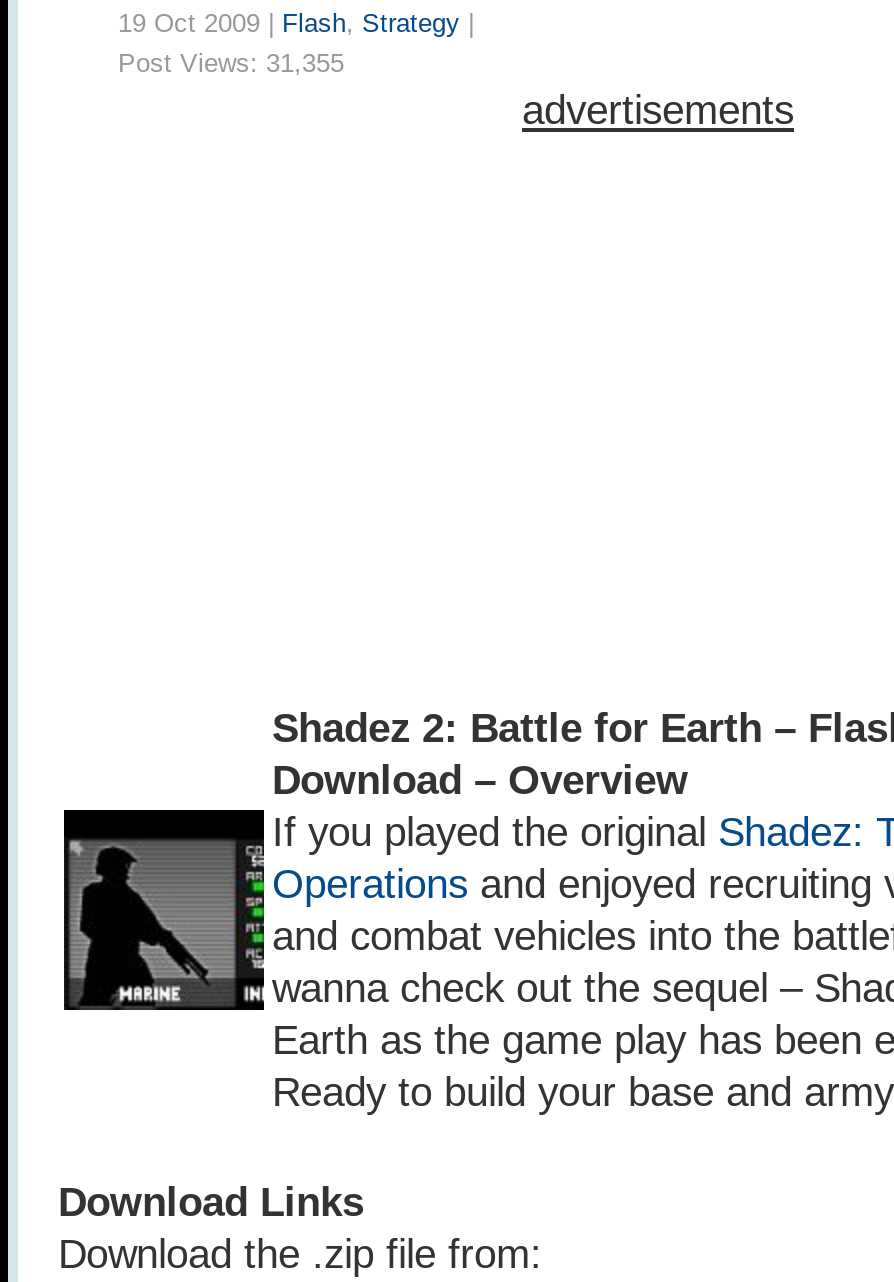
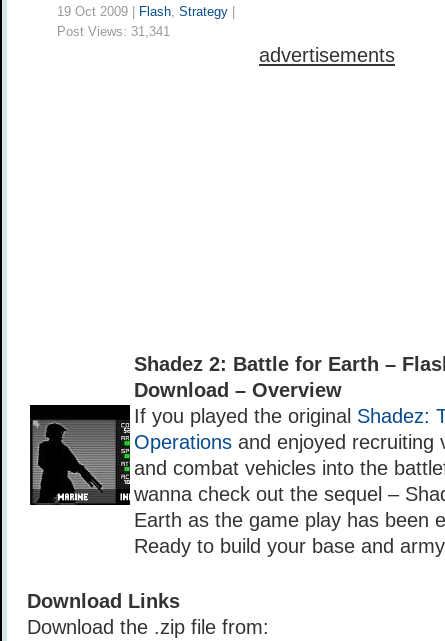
- Post Views: 31,355
+ Post Views: 31,341
